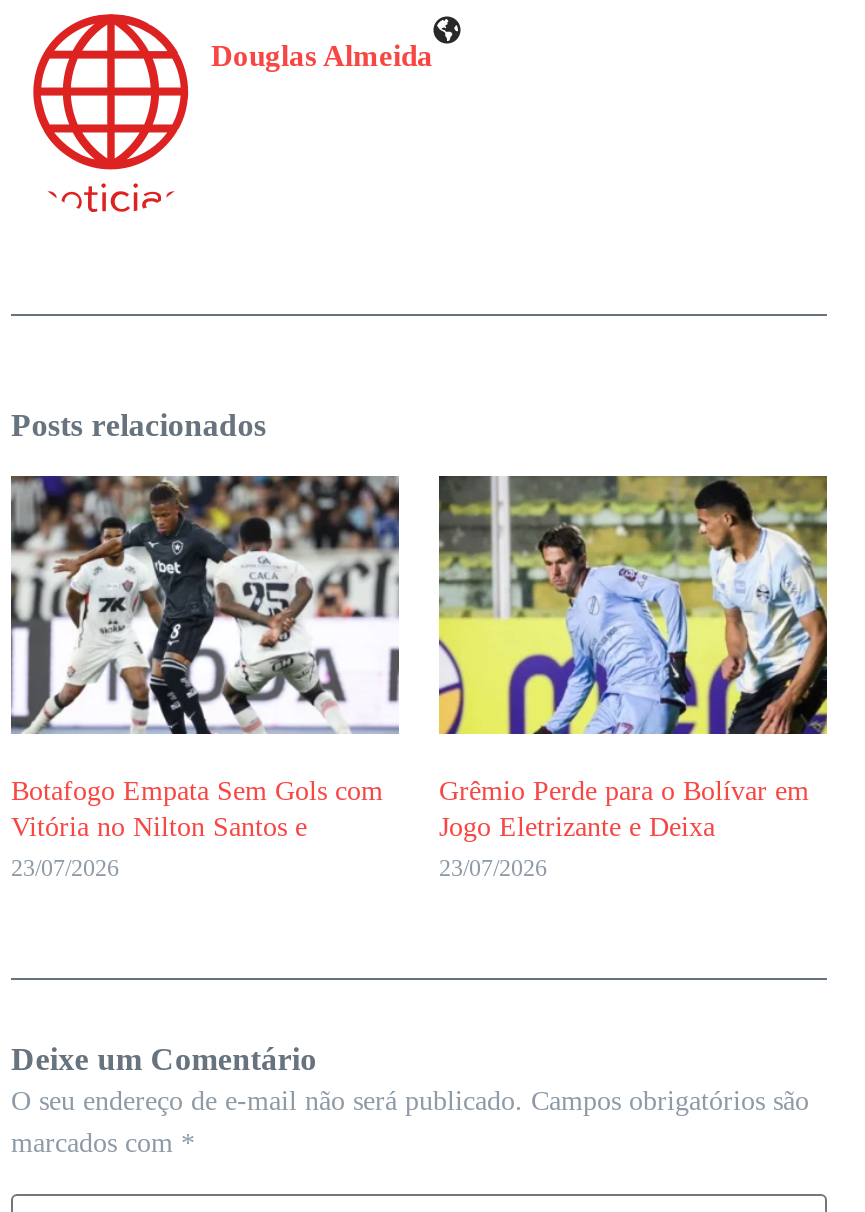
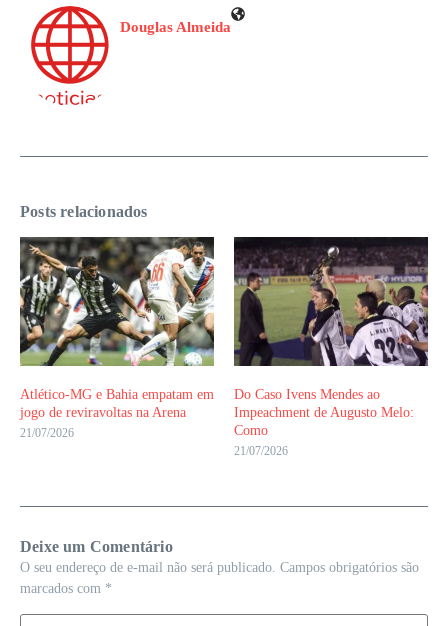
- [image]
- Botafogo Empata Sem Gols com
- Vitória no Nilton Santos e
- 23/07/2026
+ [image]
+ Atlético-MG e Bahia empatam em
+ jogo de reviravoltas na Arena
+ 21/07/2026

- [image]
- Grêmio Perde para o Bolívar em
- Jogo Eletrizante e Deixa
- 23/07/2026
+ [image]
+ Do Caso Ivens Mendes ao
+ Impeachment de Augusto Melo:
+ Como
+ 21/07/2026
